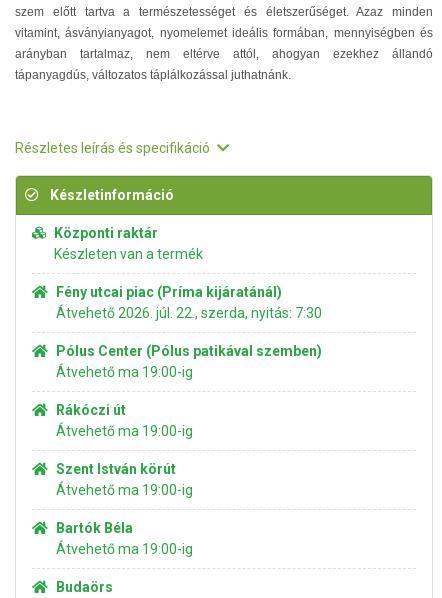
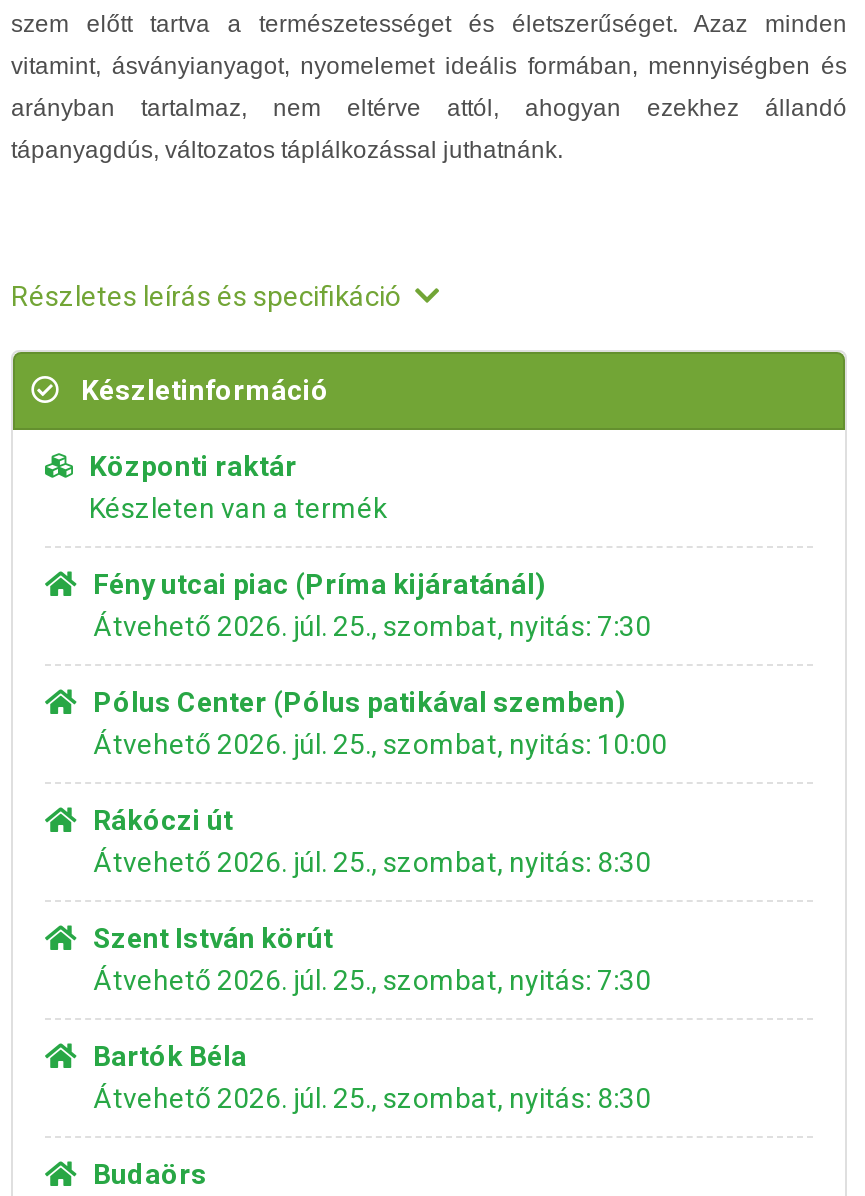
- Átvehető 2026. júl. 22., szerda, nyitás: 7:30
+ Átvehető 2026. júl. 25., szombat, nyitás: 7:30

- Átvehető ma 19:00-ig
+ Átvehető 2026. júl. 25., szombat, nyitás: 10:00

- Átvehető ma 19:00-ig
+ Átvehető 2026. júl. 25., szombat, nyitás: 8:30

- Átvehető ma 19:00-ig
+ Átvehető 2026. júl. 25., szombat, nyitás: 7:30

- Átvehető ma 19:00-ig
+ Átvehető 2026. júl. 25., szombat, nyitás: 8:30
